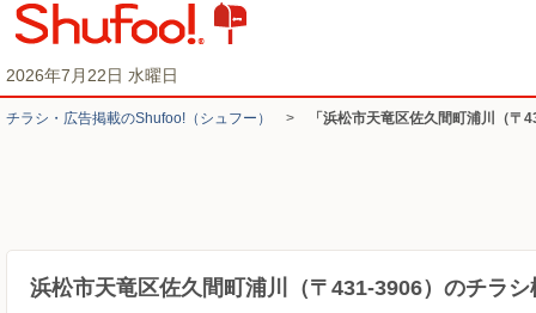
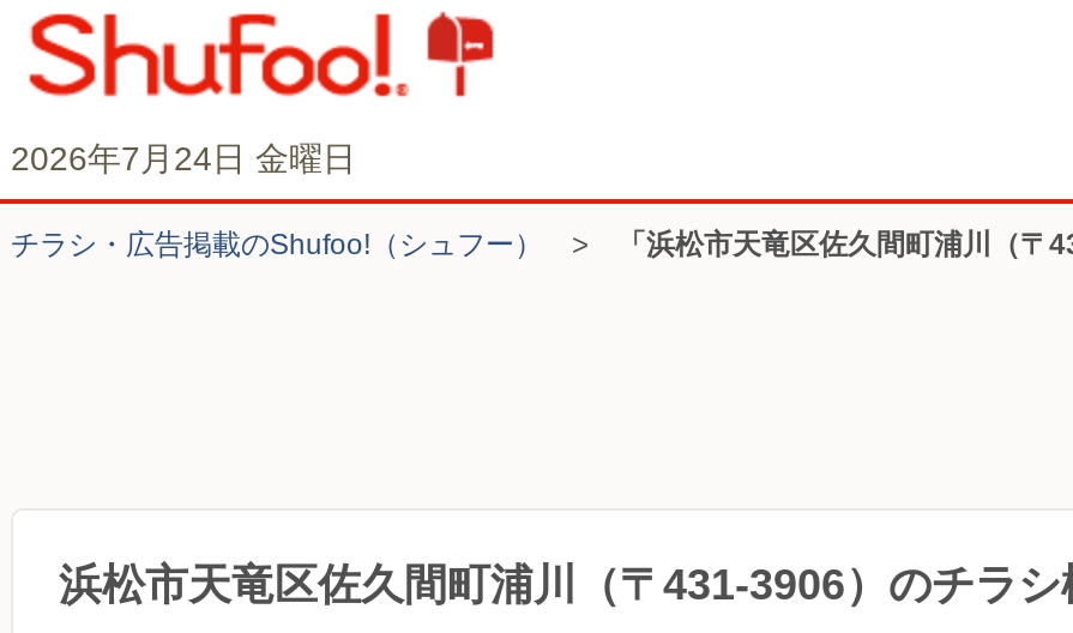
- 2026年7月22日 水曜日
+ 2026年7月24日 金曜日
